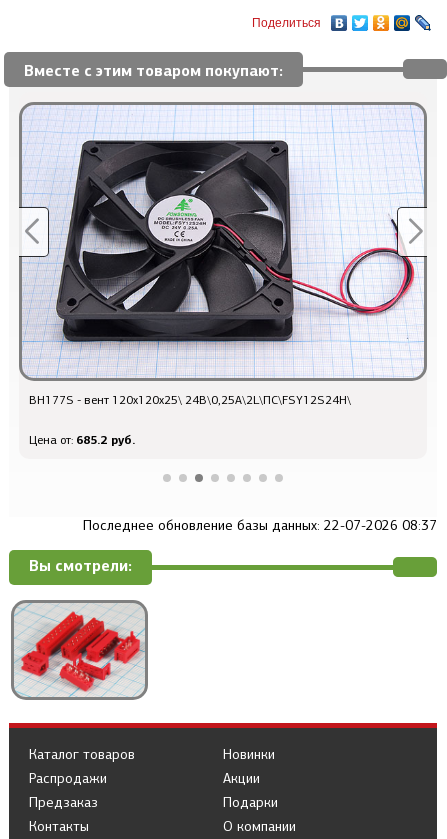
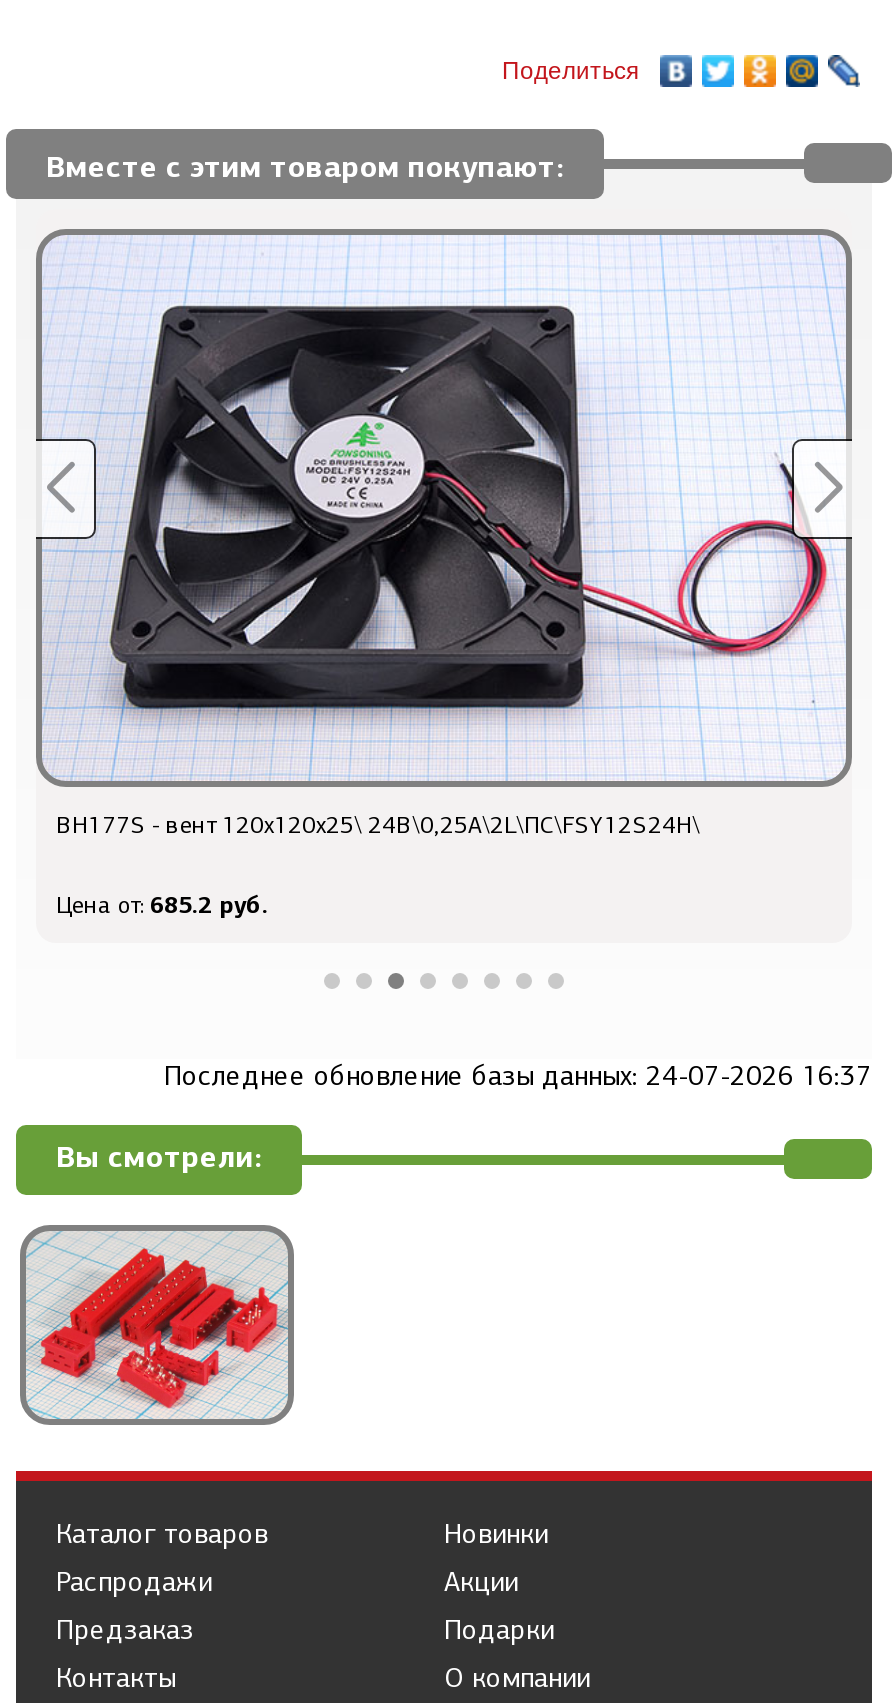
- Последнее обновление базы данных: 22-07-2026 08:37
+ Последнее обновление базы данных: 24-07-2026 16:37
